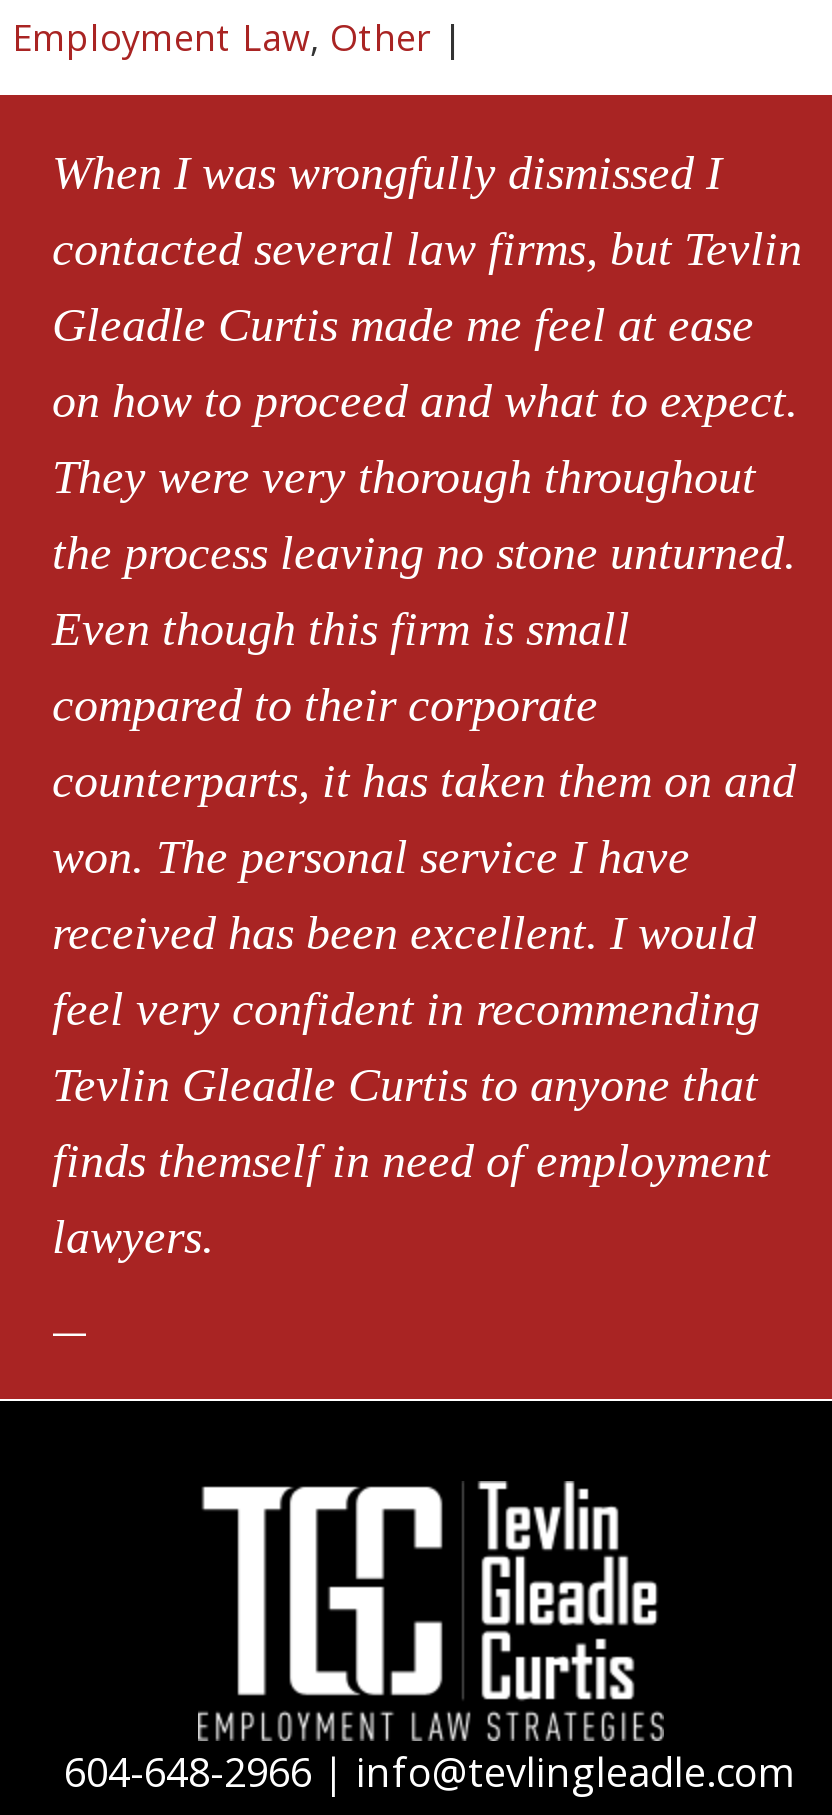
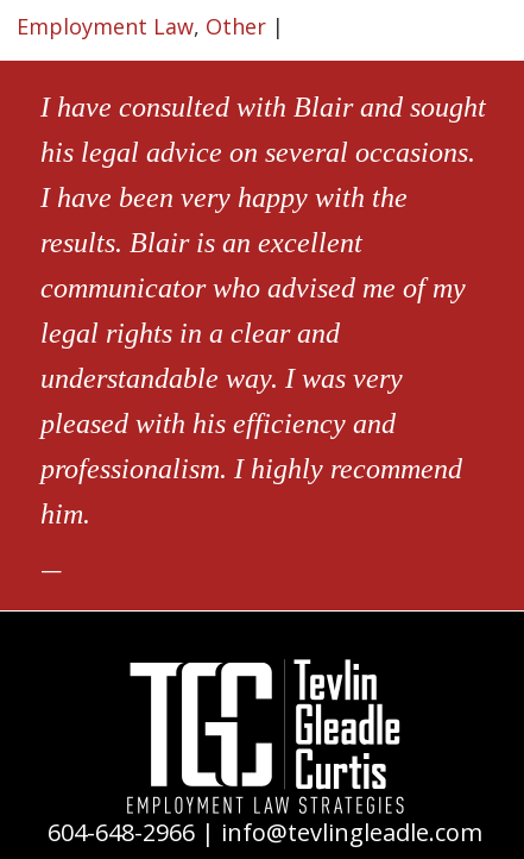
- When I was wrongfully dismissed I
- contacted several law firms, but Tevlin
- Gleadle Curtis made me feel at ease
- on how to proceed and what to expect.
- They were very thorough throughout
- the process leaving no stone unturned.
- Even though this firm is small
- compared to their corporate
- counterparts, it has taken them on and
- won. The personal service I have
- received has been excellent. I would
- feel very confident in recommending
- Tevlin Gleadle Curtis to anyone that
- finds themself in need of employment
- lawyers.
+ I have consulted with Blair and sought
+ his legal advice on several occasions.
+ I have been very happy with the
+ results. Blair is an excellent
+ communicator who advised me of my
+ legal rights in a clear and
+ understandable way. I was very
+ pleased with his efficiency and
+ professionalism. I highly recommend
+ him.
